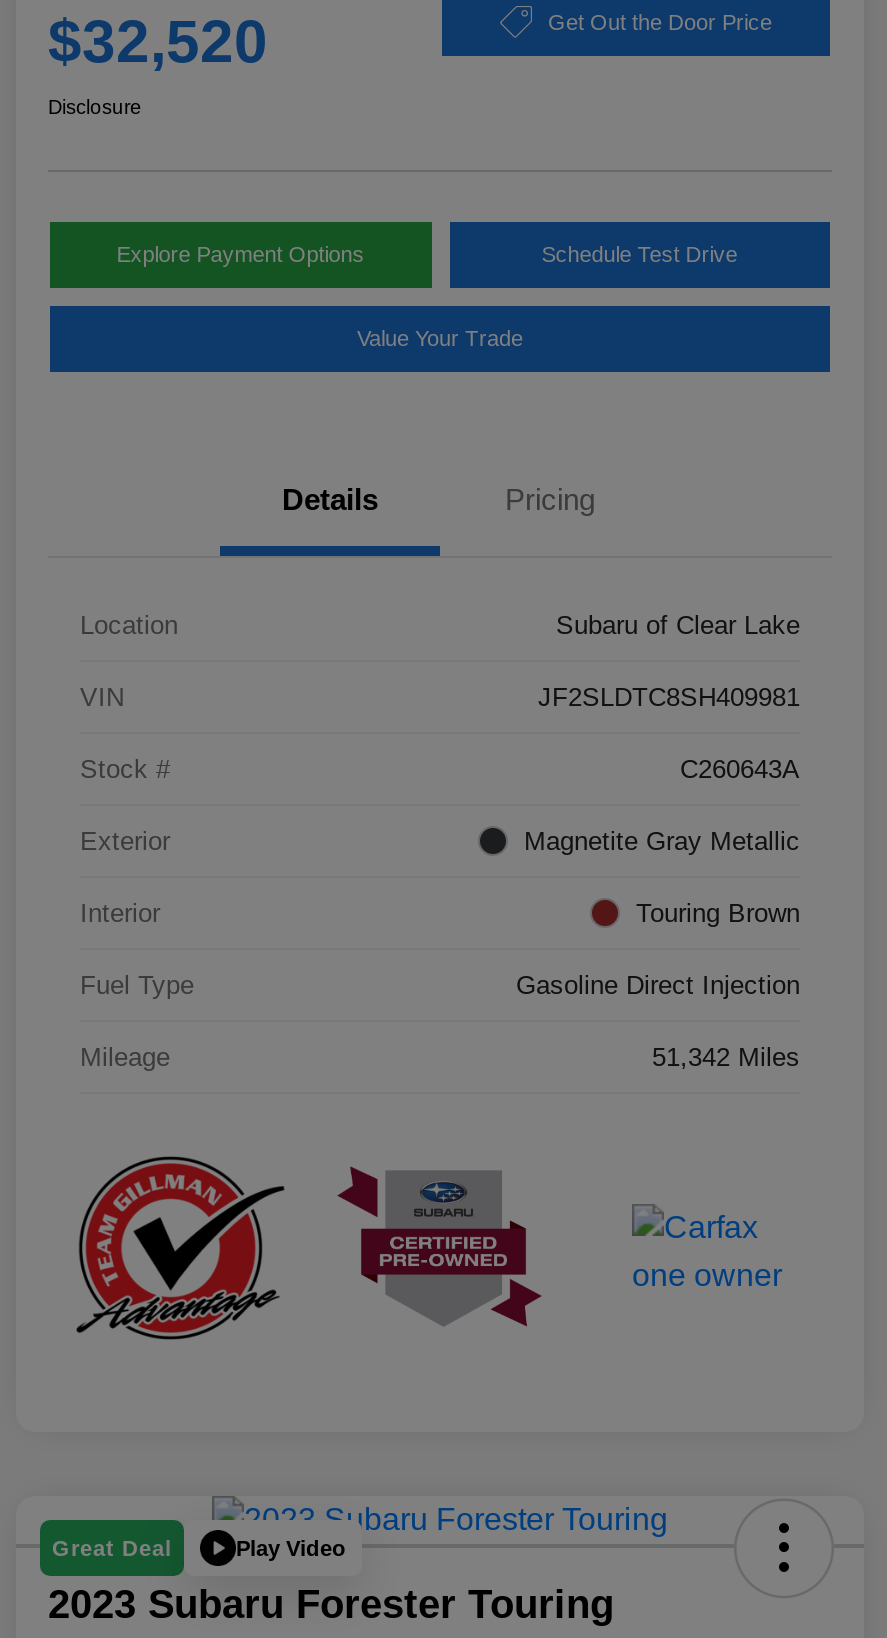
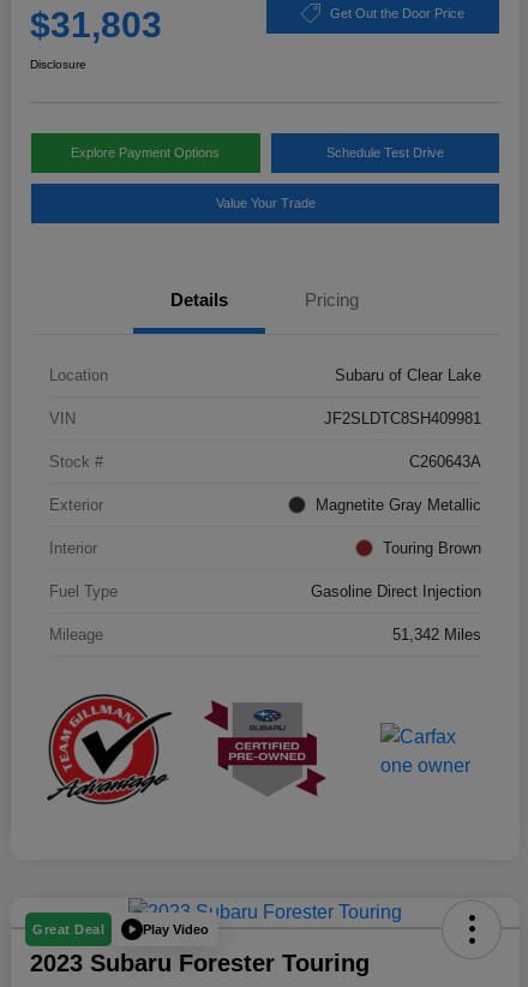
- $32,520
+ $31,803
